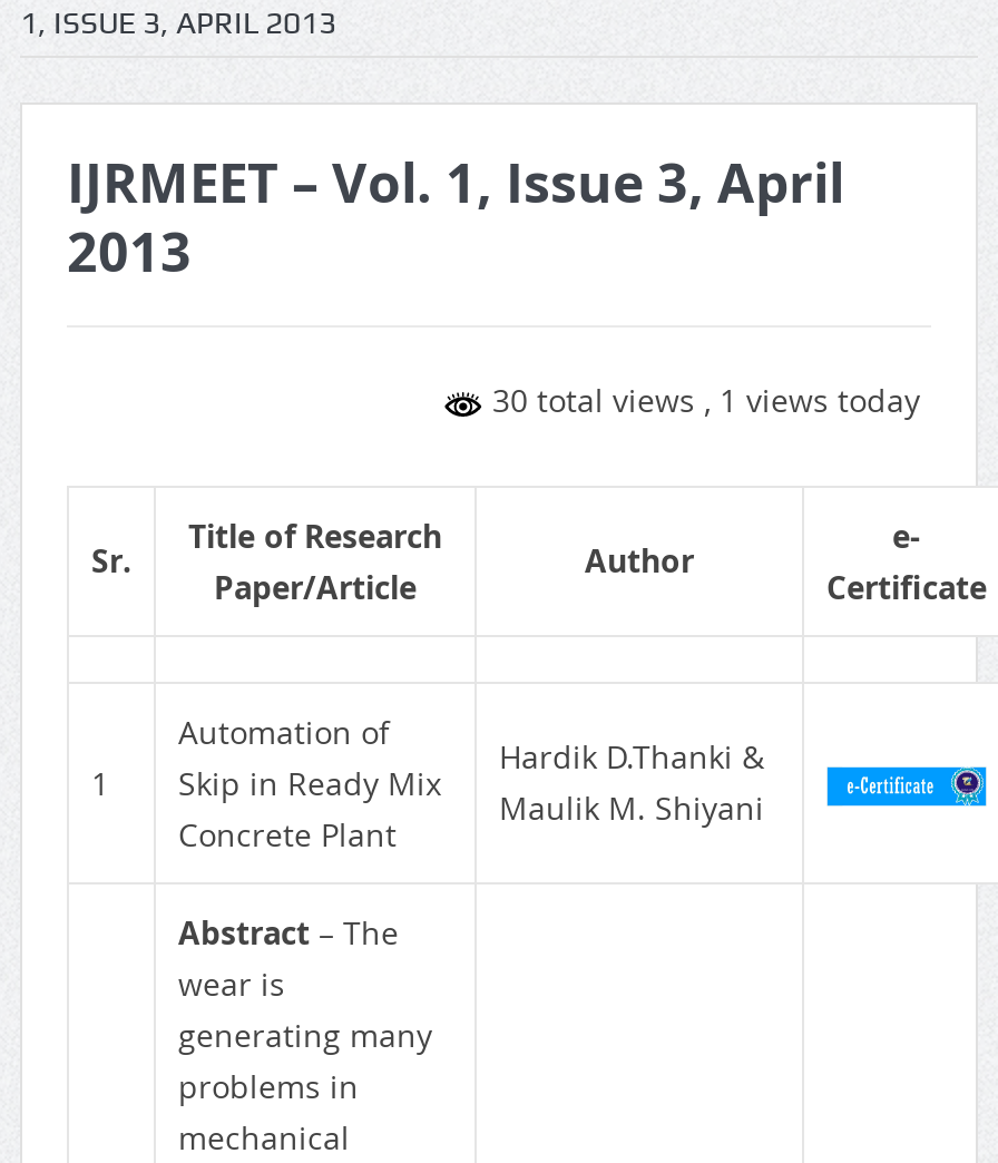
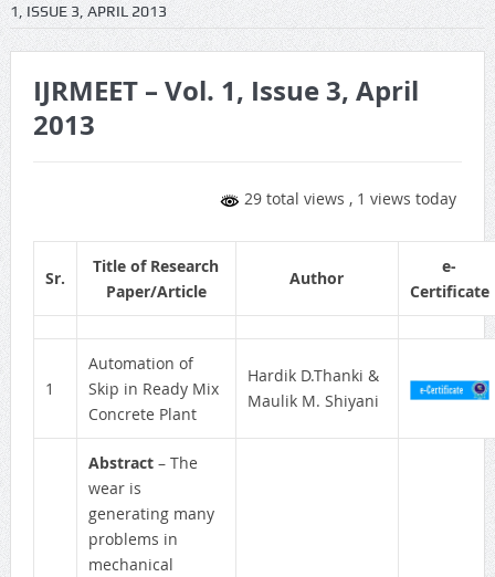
- 30 total views, 1 views today
+ 29 total views, 1 views today
